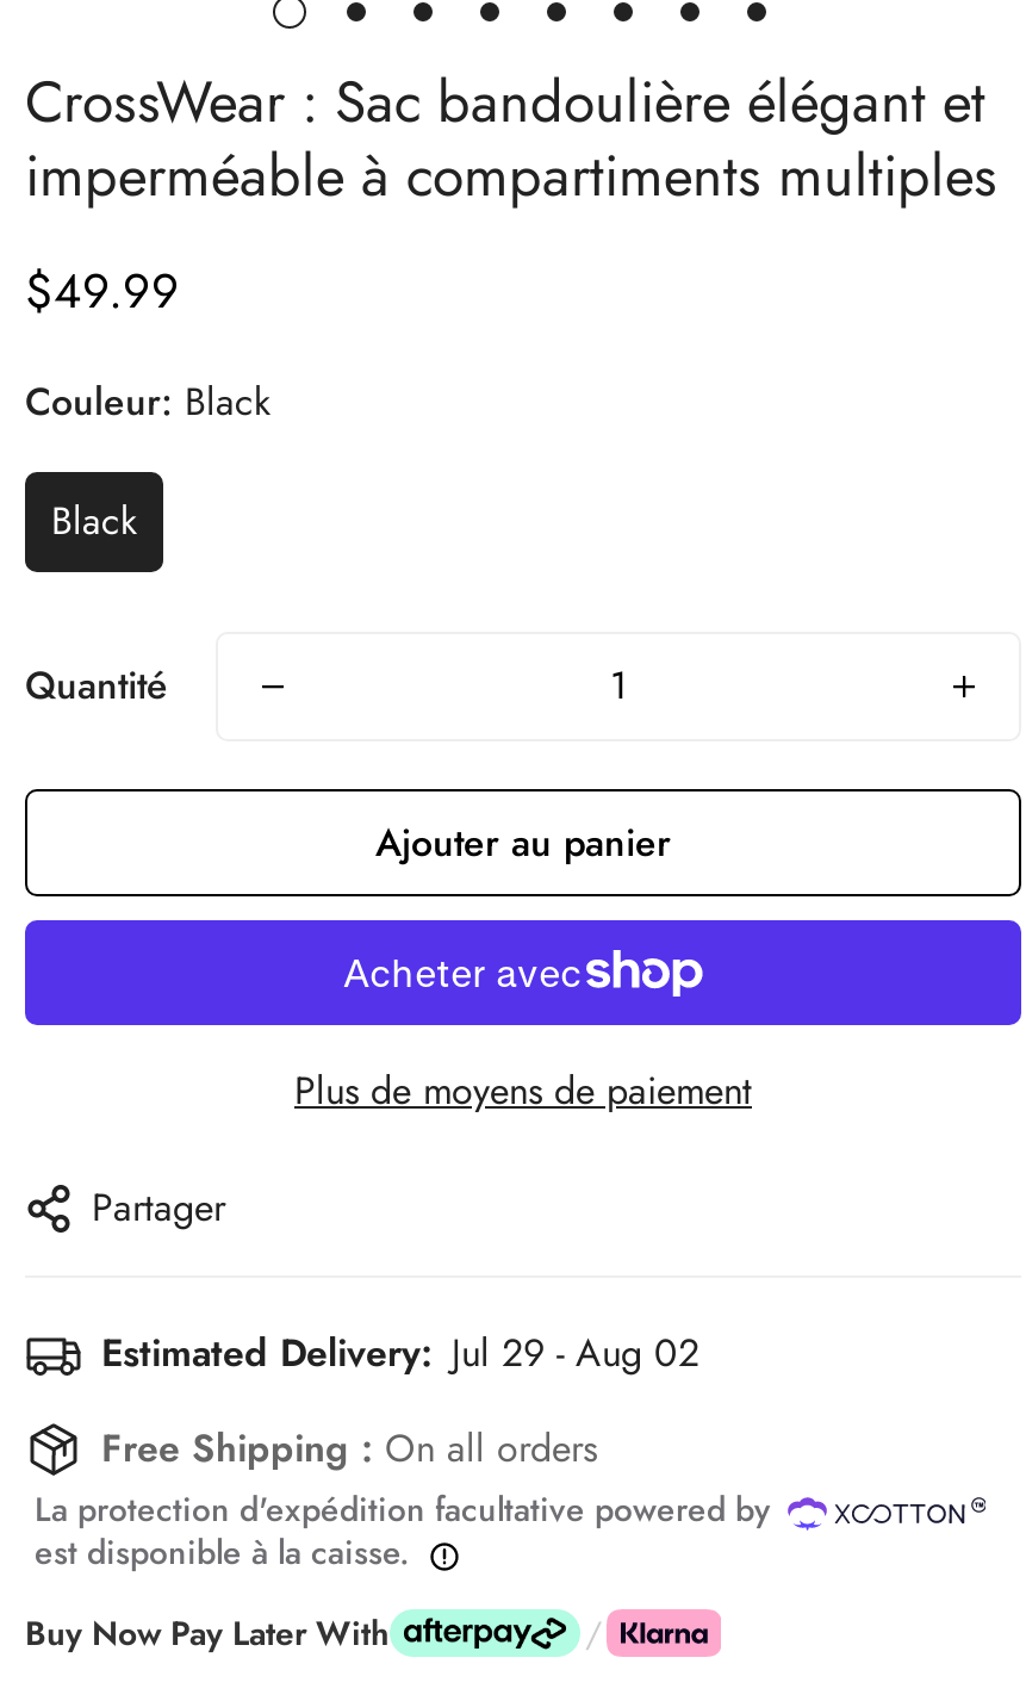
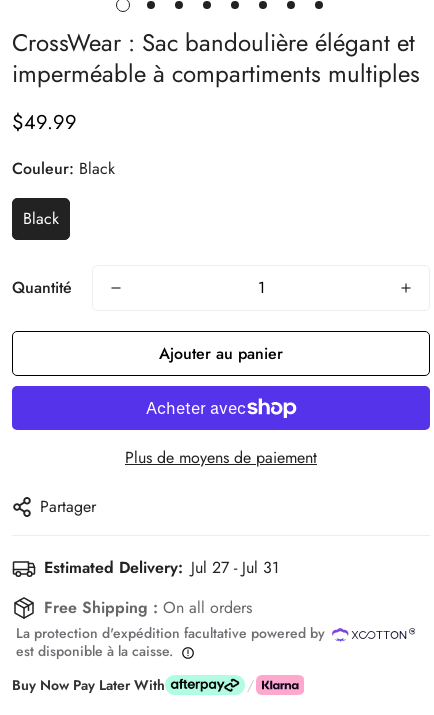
- Estimated Delivery: Jul 29 - Aug 02
+ Estimated Delivery: Jul 27 - Jul 31
